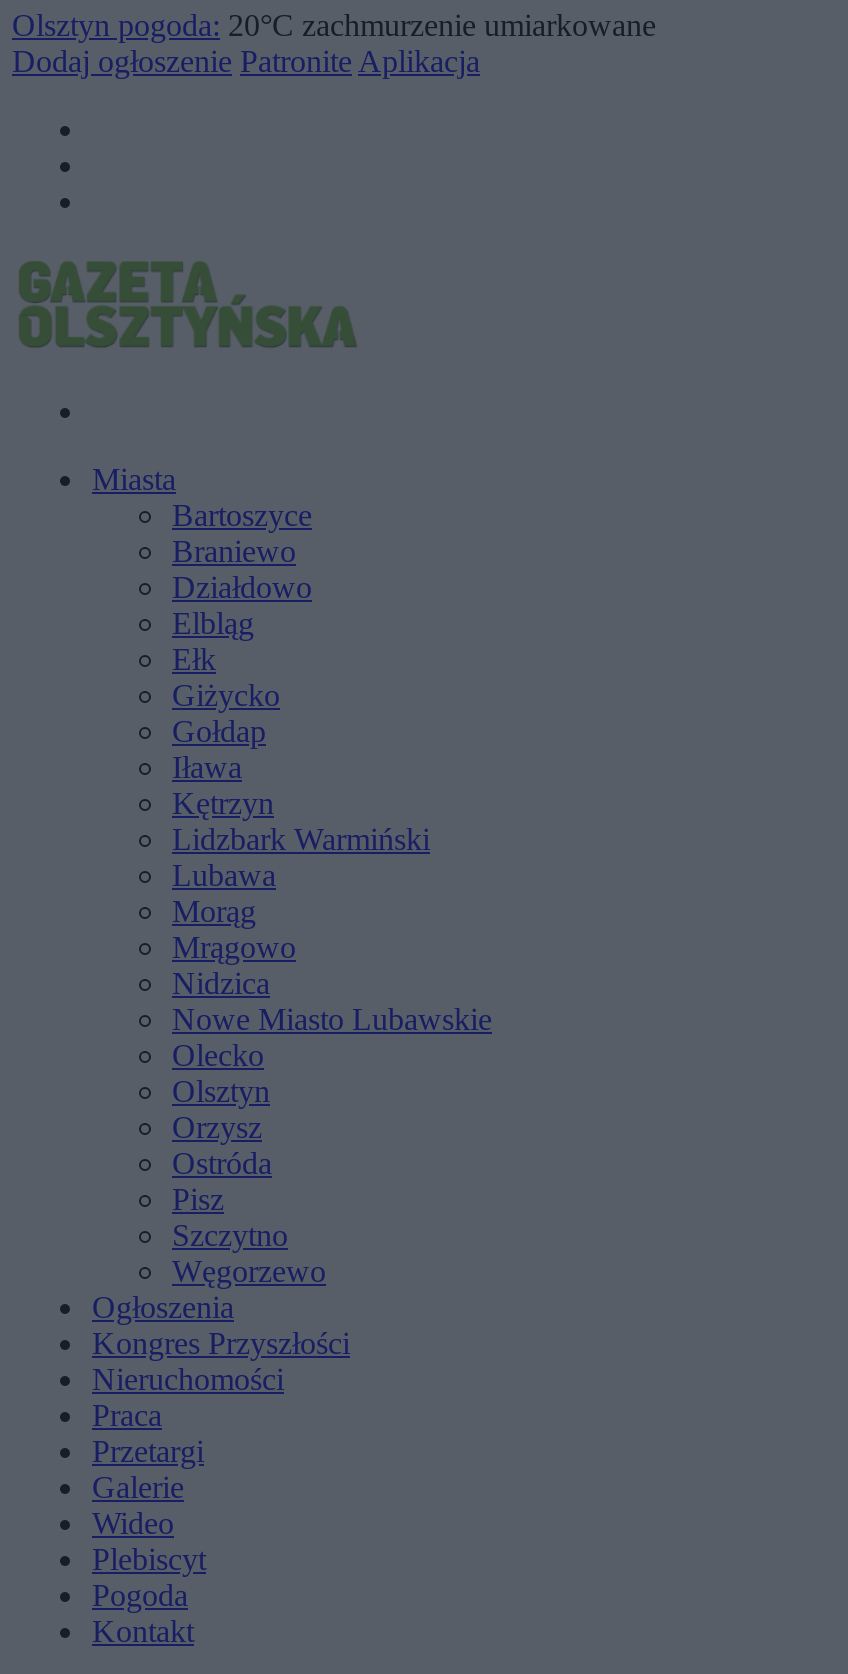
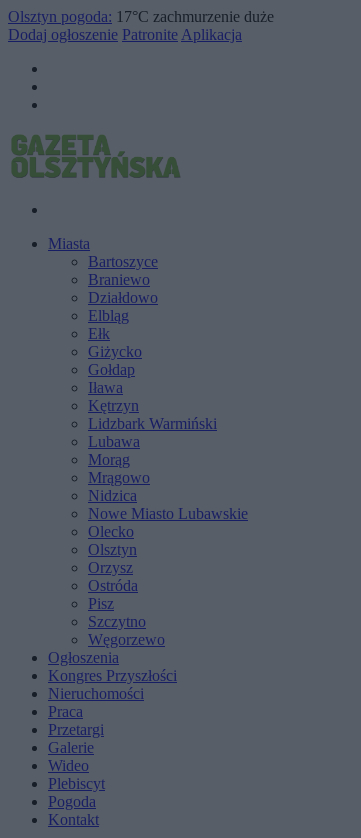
- Olsztyn pogoda: 20°C zachmurzenie umiarkowane
+ Olsztyn pogoda: 17°C zachmurzenie duże
